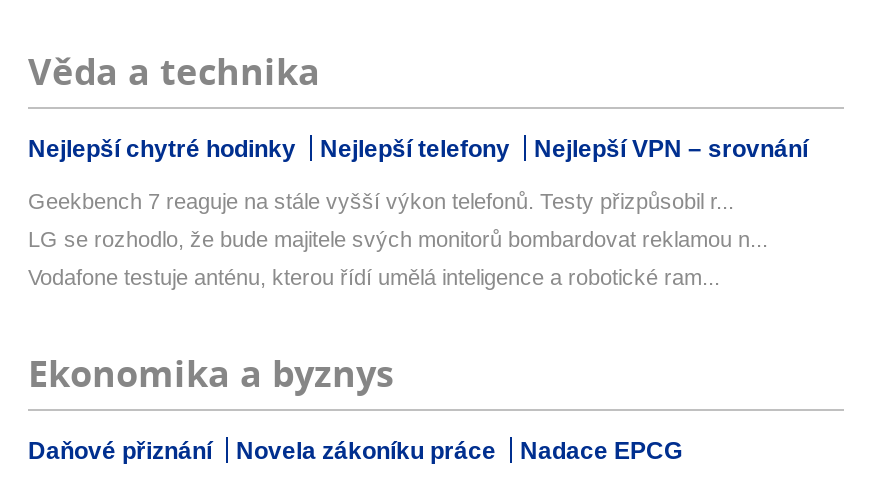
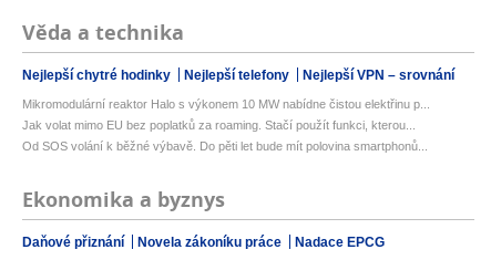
- Geekbench 7 reaguje na stále vyšší výkon telefonů. Testy přizpůsobil r...
+ Mikromodulární reaktor Halo s výkonem 10 MW nabídne čistou elektřinu p...

- LG se rozhodlo, že bude majitele svých monitorů bombardovat reklamou n...
+ Jak volat mimo EU bez poplatků za roaming. Stačí použít funkci, kterou...

- Vodafone testuje anténu, kterou řídí umělá inteligence a robotické ram...
+ Od SOS volání k běžné výbavě. Do pěti let bude mít polovina smartphonů...
